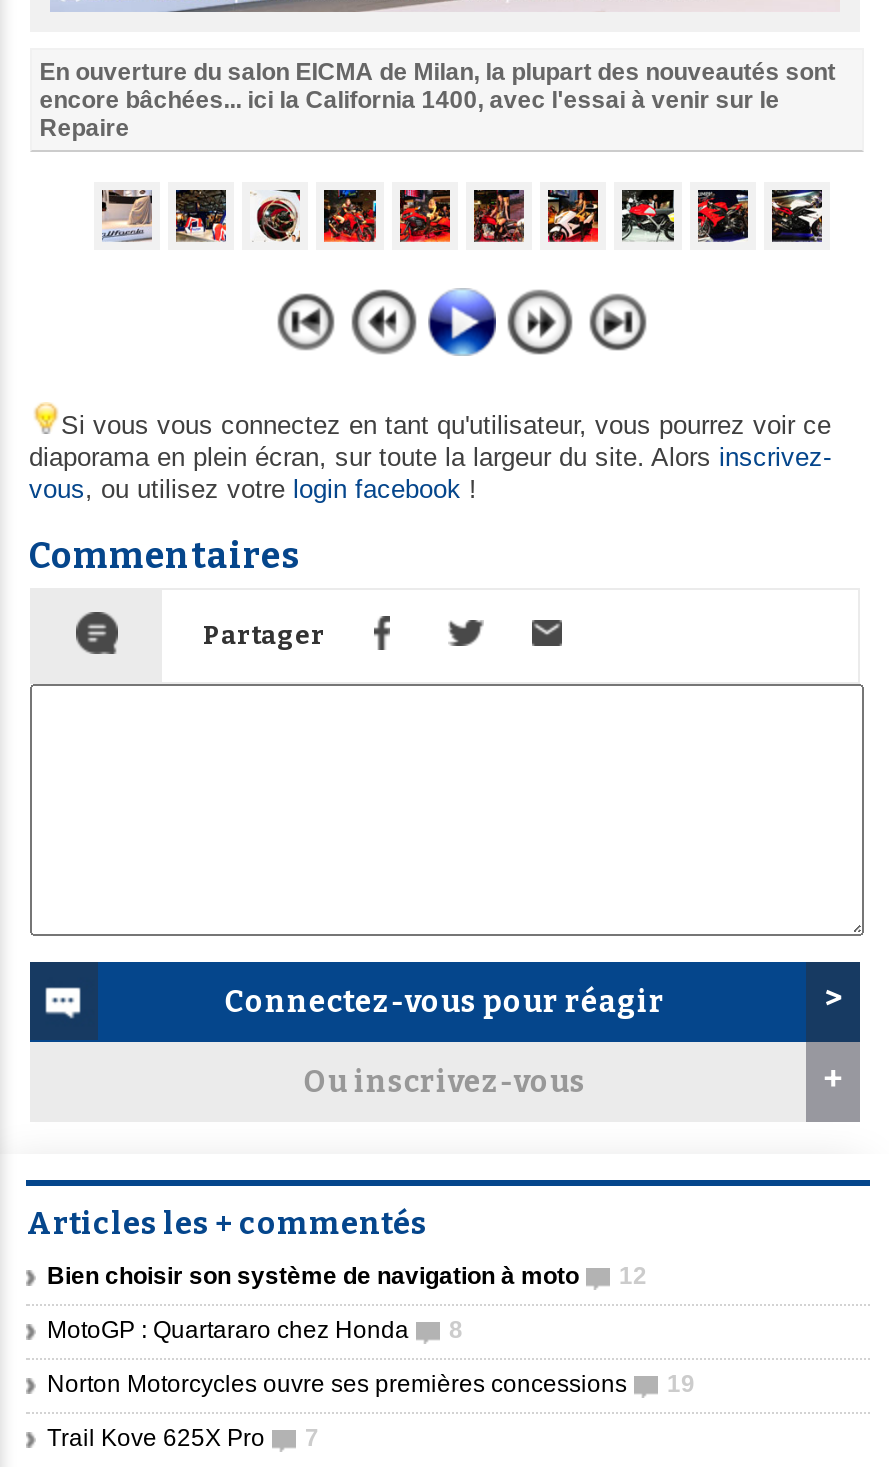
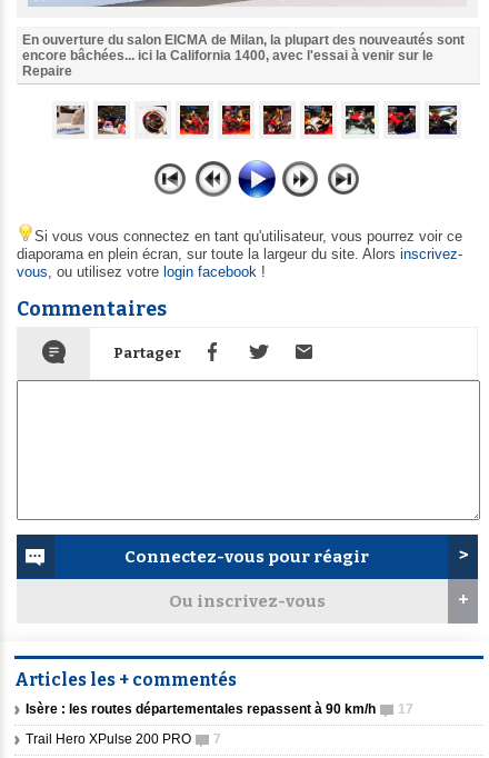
- Bien choisir son système de navigation à moto
- 12
- MotoGP : Quartararo chez Honda
- 8
- Norton Motorcycles ouvre ses premières concessions
- 19
- Trail Kove 625X Pro
+ Isère : les routes départementales repassent à 90 km/h
+ 17
+ Trail Hero XPulse 200 PRO
